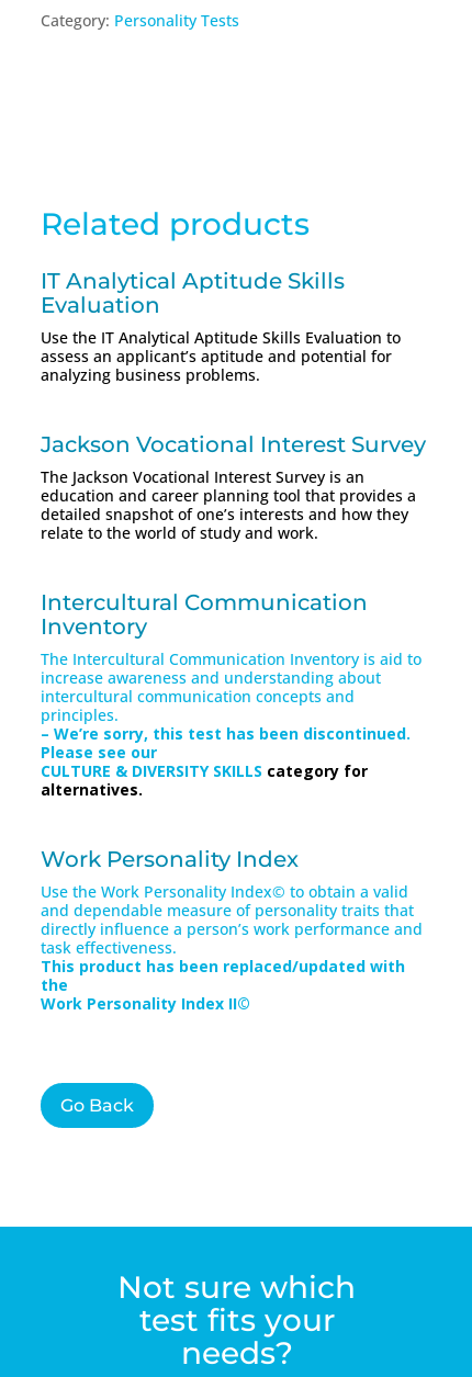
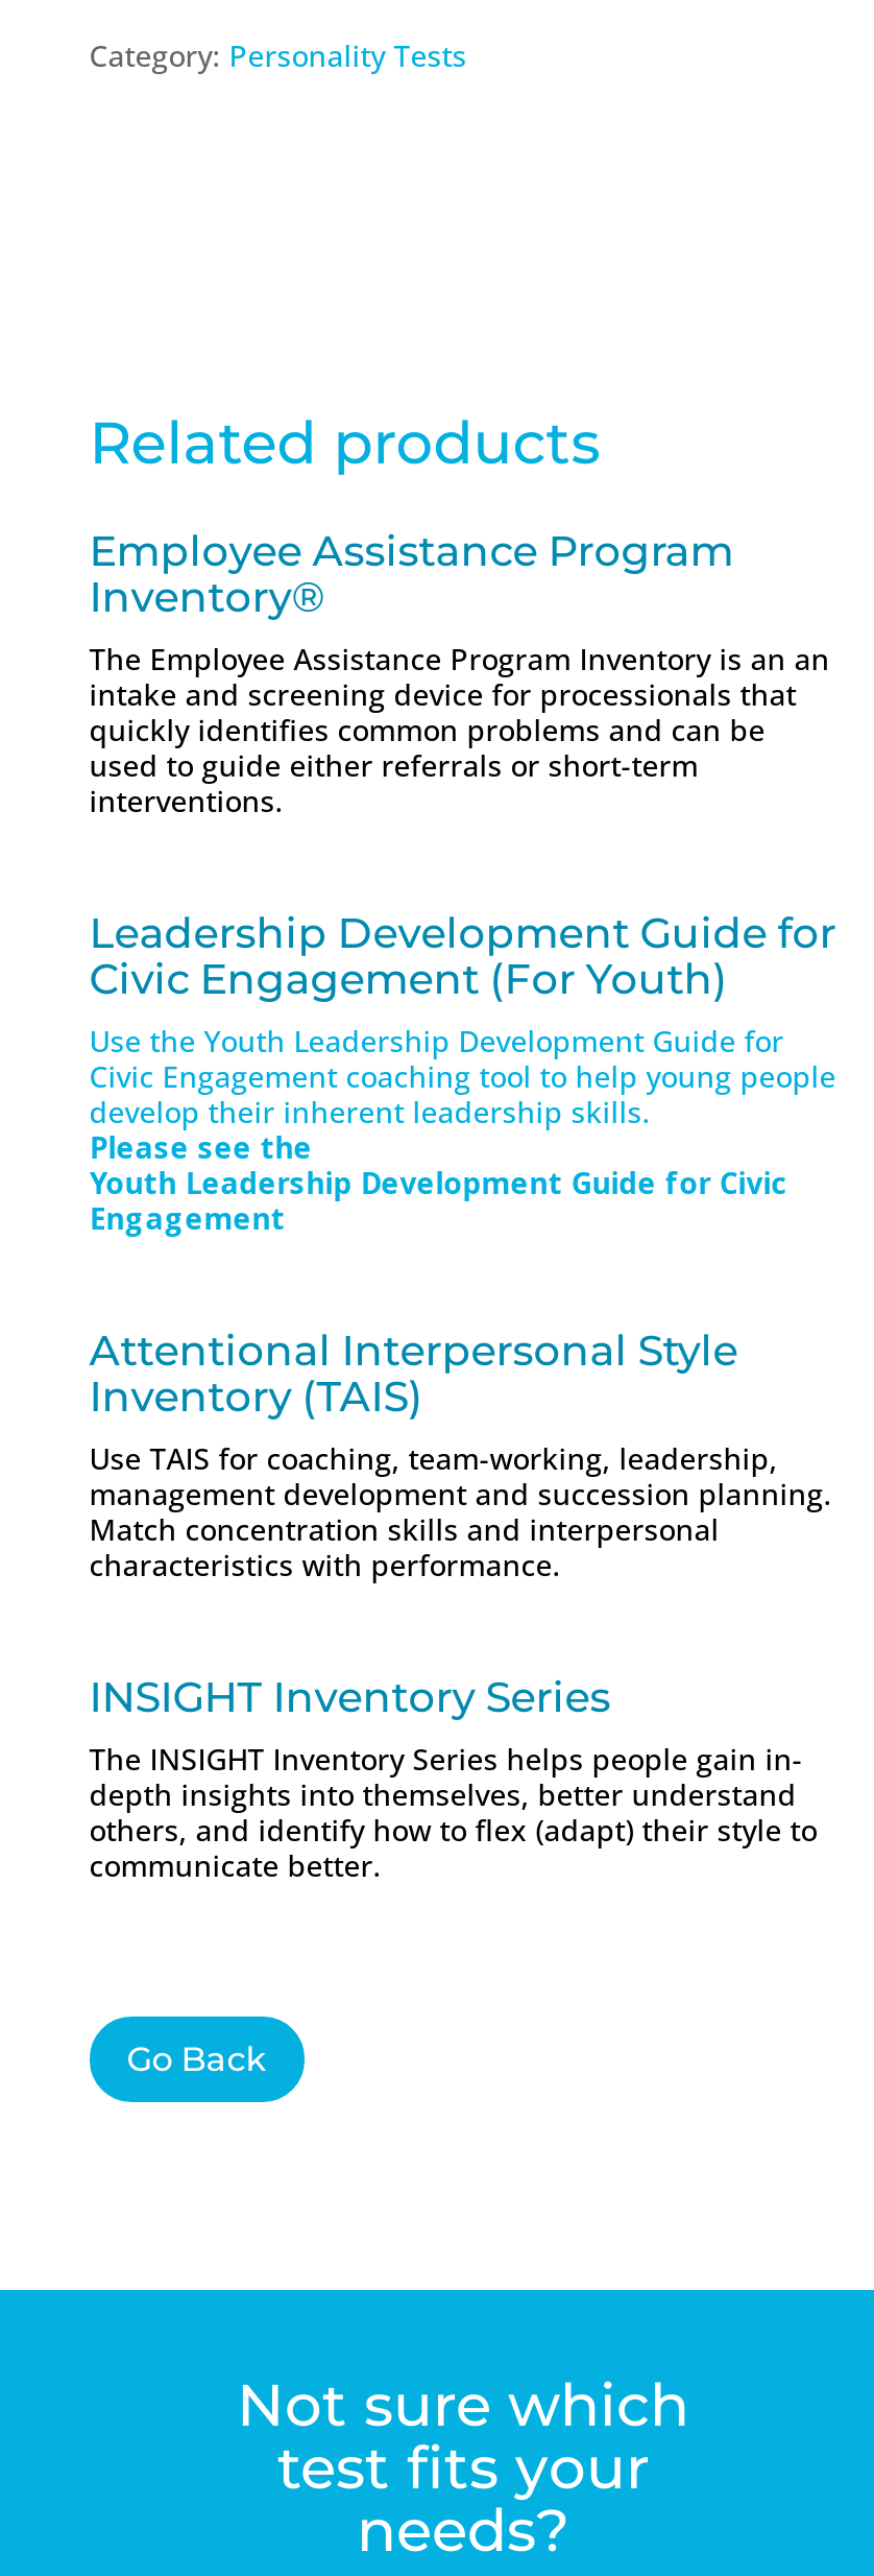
- IT Analytical Aptitude Skills
- Evaluation
- Use the IT Analytical Aptitude Skills Evaluation to
- assess an applicant’s aptitude and potential for
- analyzing business problems.
+ Employee Assistance Program
+ Inventory®
+ The Employee Assistance Program Inventory is an an
+ intake and screening device for processionals that
+ quickly identifies common problems and can be
+ used to guide either referrals or short-term
+ interventions.

- Jackson Vocational Interest Survey
- The Jackson Vocational Interest Survey is an
- education and career planning tool that provides a
- detailed snapshot of one’s interests and how they
- relate to the world of study and work.
+ Leadership Development Guide for
+ Civic Engagement (For Youth)
+ Use the Youth Leadership Development Guide for
+ Civic Engagement coaching tool to help young people
+ develop their inherent leadership skills.
+ Please see the
+ Youth Leadership Development Guide for Civic
+ Engagement

- Intercultural Communication
- Inventory
- The Intercultural Communication Inventory is aid to
- increase awareness and understanding about
- intercultural communication concepts and
- principles.
- – We’re sorry, this test has been discontinued.
- Please see our
- CULTURE & DIVERSITY SKILLS category for
- alternatives.
+ Attentional Interpersonal Style
+ Inventory (TAIS)
+ Use TAIS for coaching, team-working, leadership,
+ management development and succession planning.
+ Match concentration skills and interpersonal
+ characteristics with performance.

- Work Personality Index
- Use the Work Personality Index© to obtain a valid
- and dependable measure of personality traits that
- directly influence a person’s work performance and
- task effectiveness.
- This product has been replaced/updated with
- the
- Work Personality Index II©
+ INSIGHT Inventory Series
+ The INSIGHT Inventory Series helps people gain in-
+ depth insights into themselves, better understand
+ others, and identify how to flex (adapt) their style to
+ communicate better.
